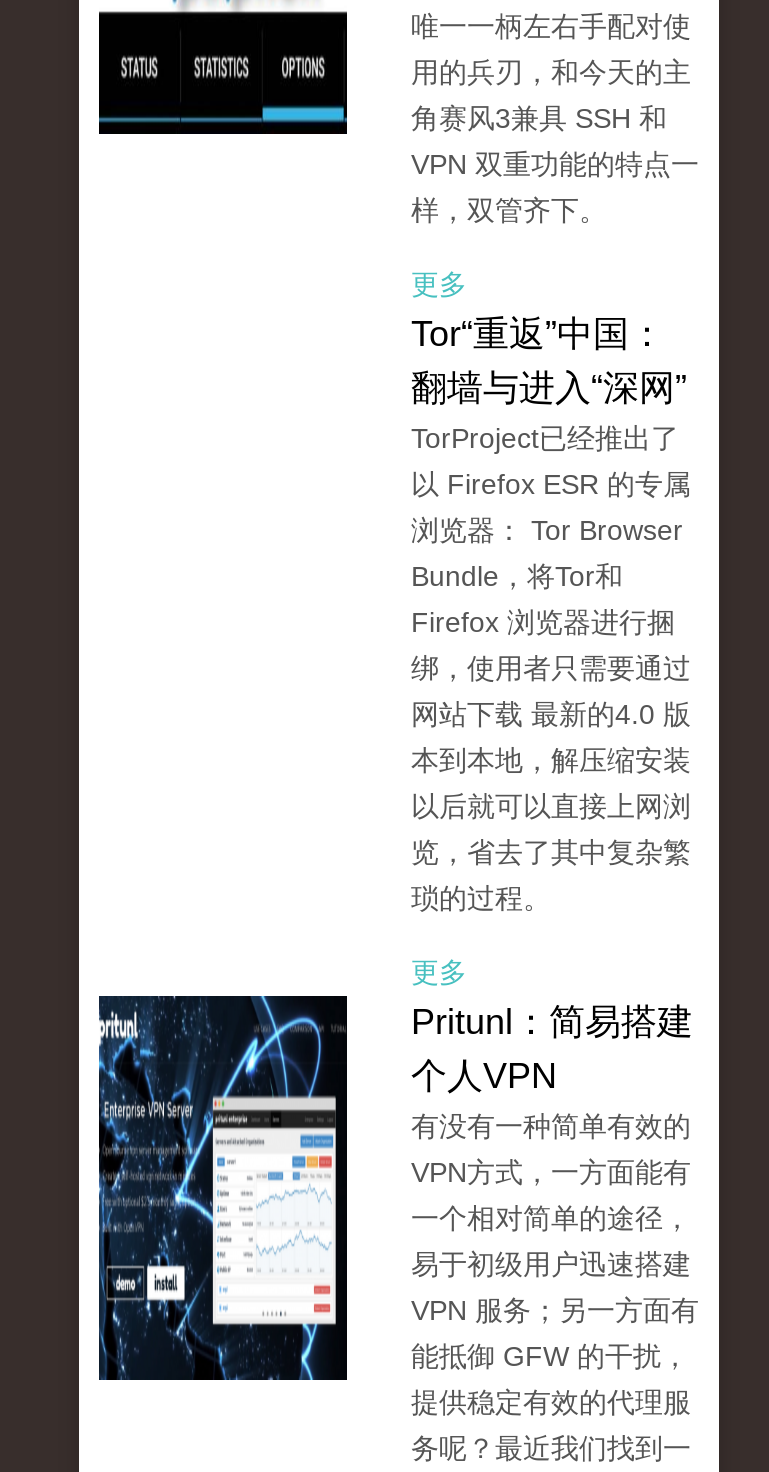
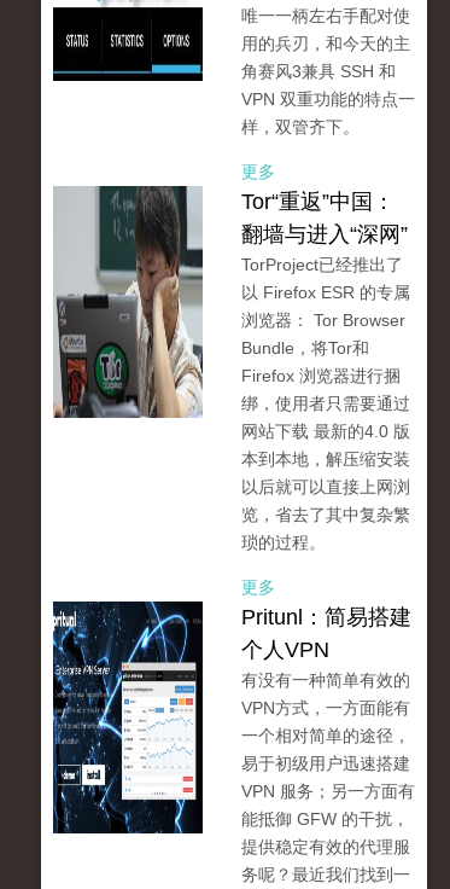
+ [image]
